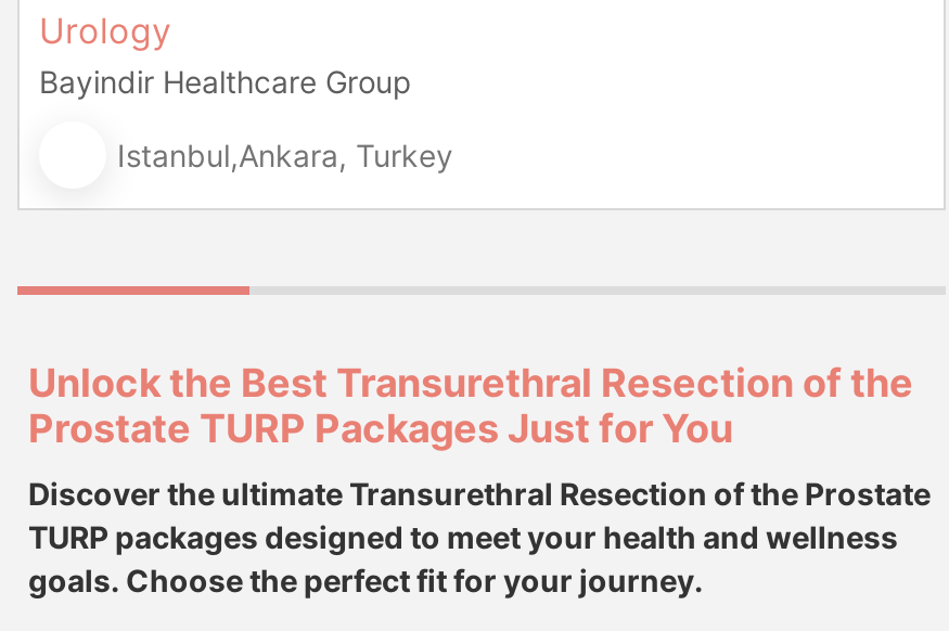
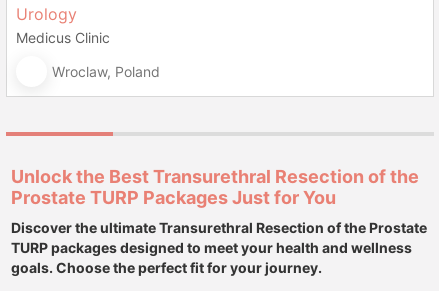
- Bayindir Healthcare Group
+ Medicus Clinic

- Istanbul,Ankara, Turkey
+ Wroclaw, Poland
